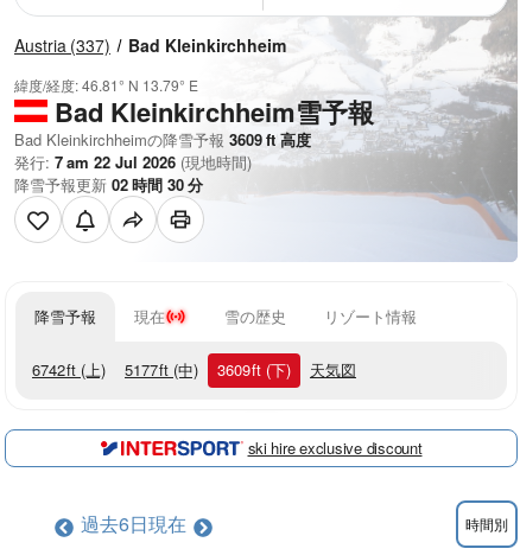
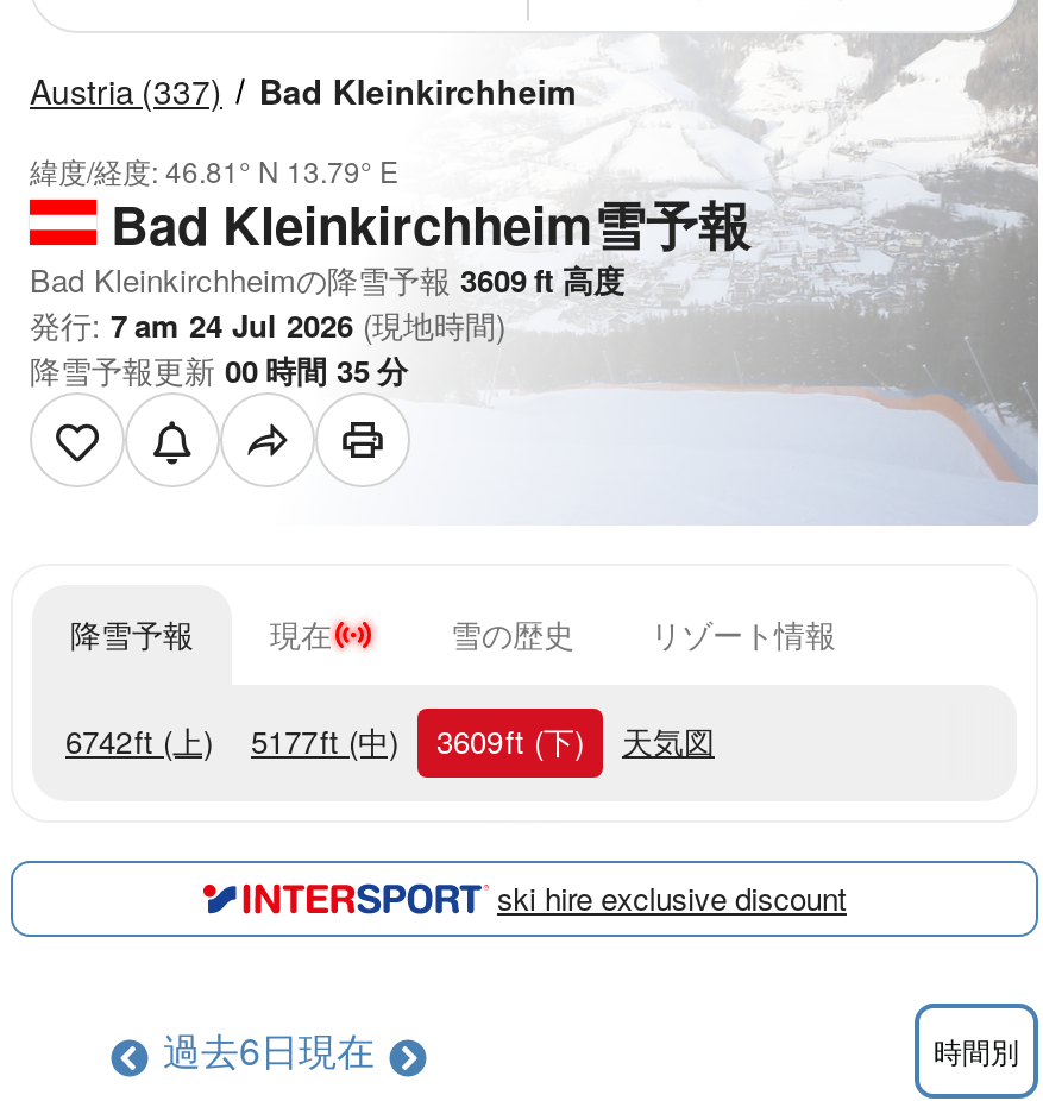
- 発行: 7 am 22 Jul 2026 (現地時間)
+ 発行: 7 am 24 Jul 2026 (現地時間)

- 降雪予報更新02時間30分
+ 降雪予報更新00時間35分
